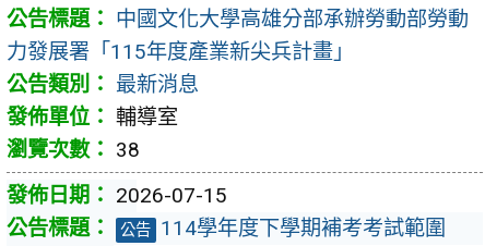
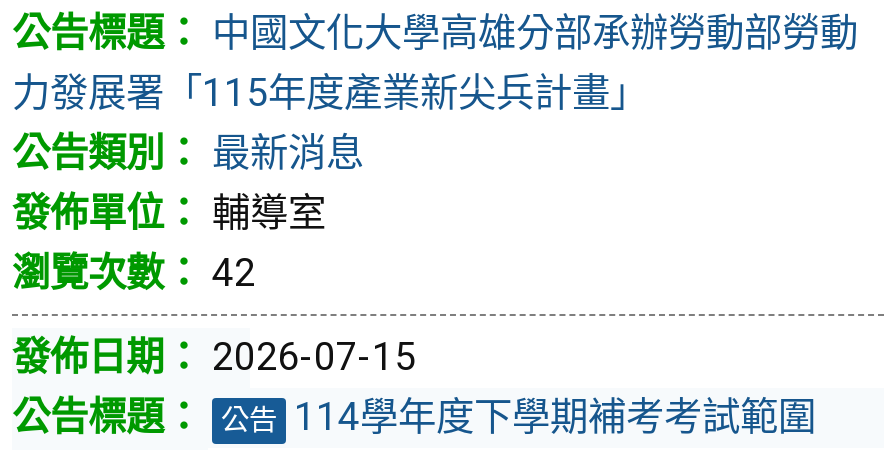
- 38
+ 42
